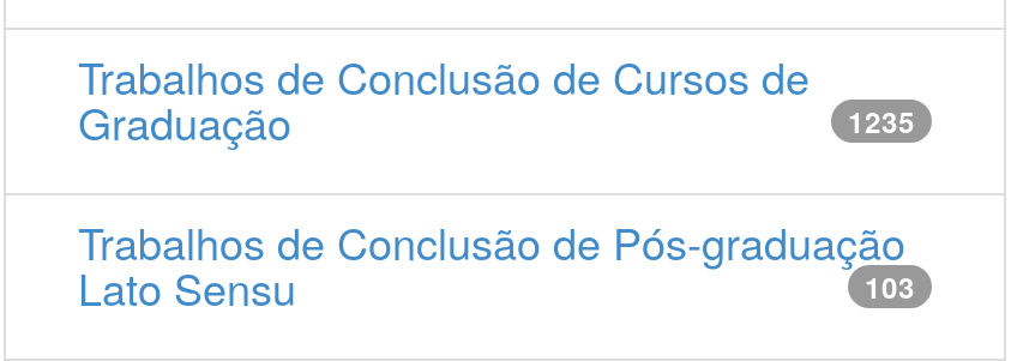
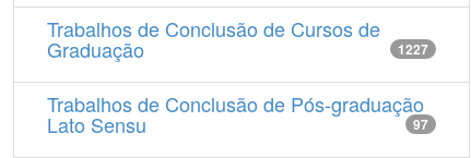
- 1235
+ 1227

- 103
+ 97
